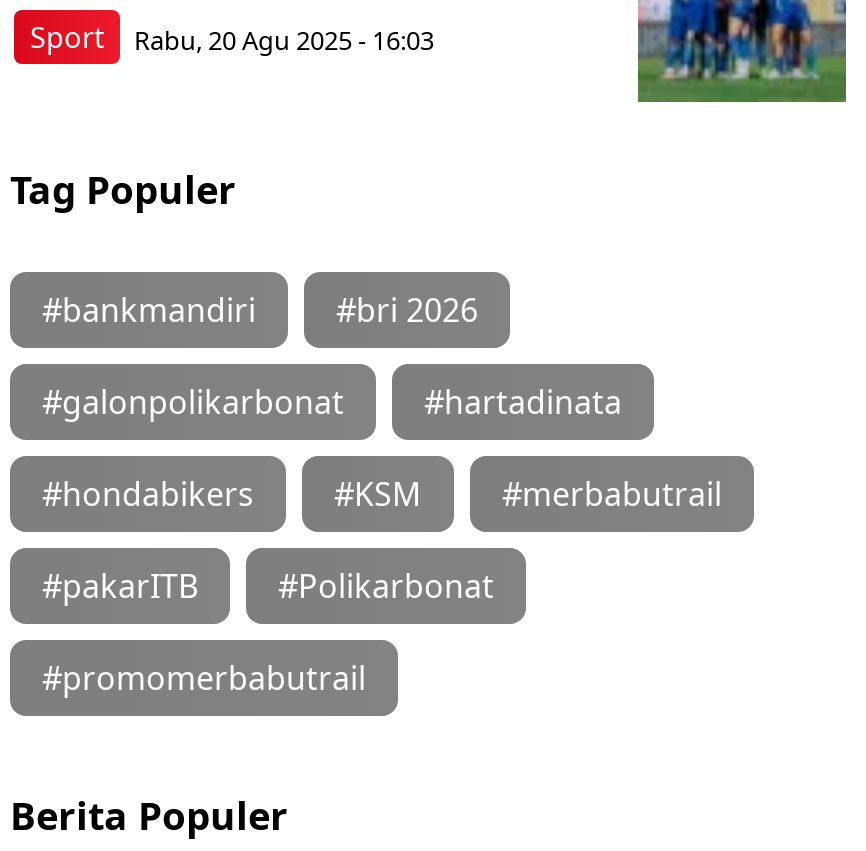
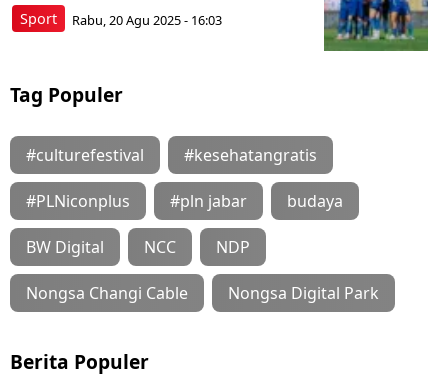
- #bankmandiri
- #bri 2026
- #galonpolikarbonat
- #hartadinata
- #hondabikers
- #KSM
- #merbabutrail
- #pakarITB
- #Polikarbonat
- #promomerbabutrail
+ #culturefestival
+ #kesehatangratis
+ #PLNiconplus
+ #pln jabar
+ budaya
+ BW Digital
+ NCC
+ NDP
+ Nongsa Changi Cable
+ Nongsa Digital Park
